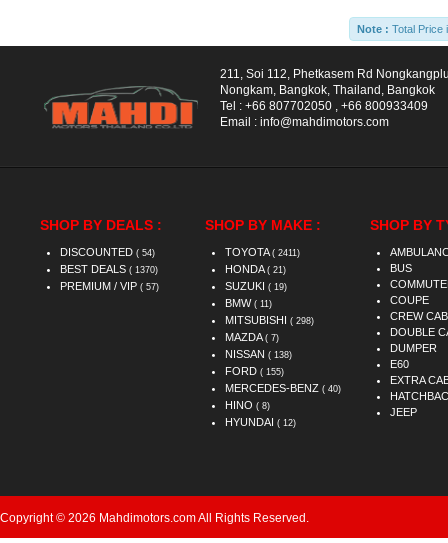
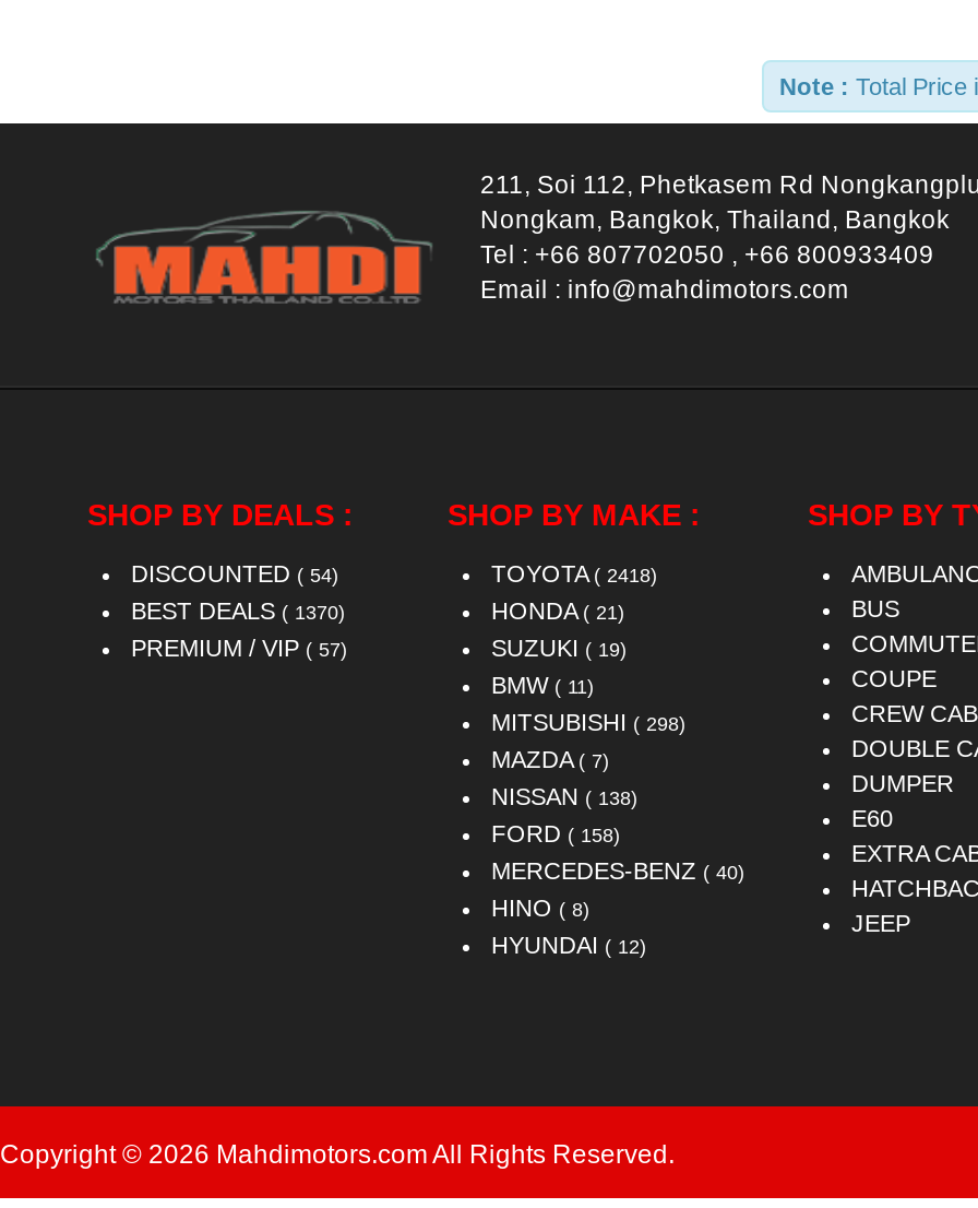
- TOYOTA ( 2411)
+ TOYOTA ( 2418)

- FORD ( 155)
+ FORD ( 158)
